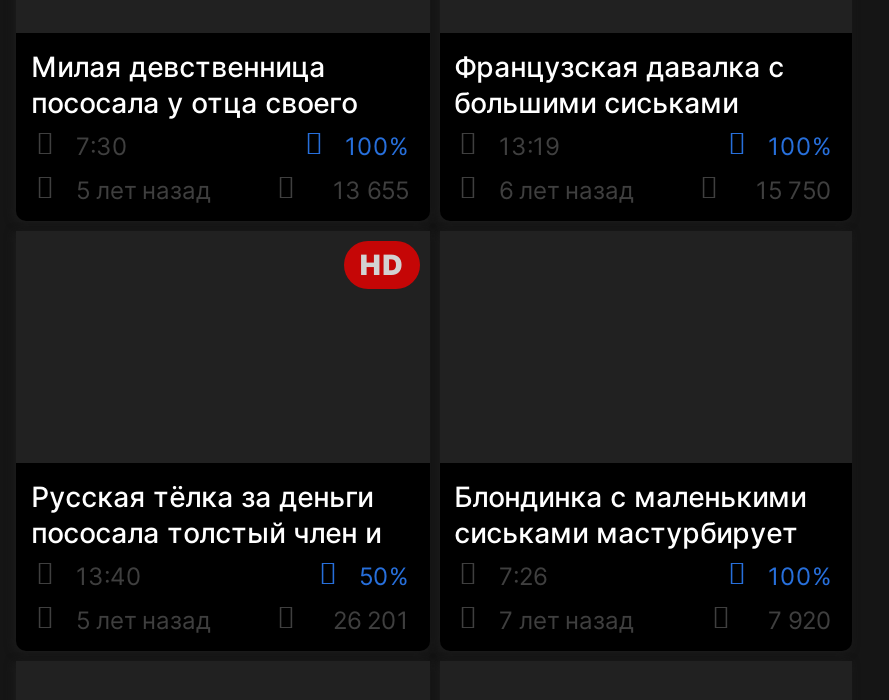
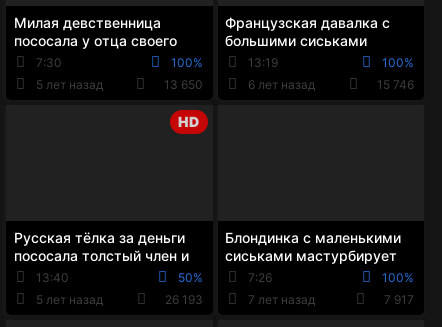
- 13 655
+ 13 650

- 15 750
+ 15 746

- 26 201
+ 26 193

- 7 920
+ 7 917
